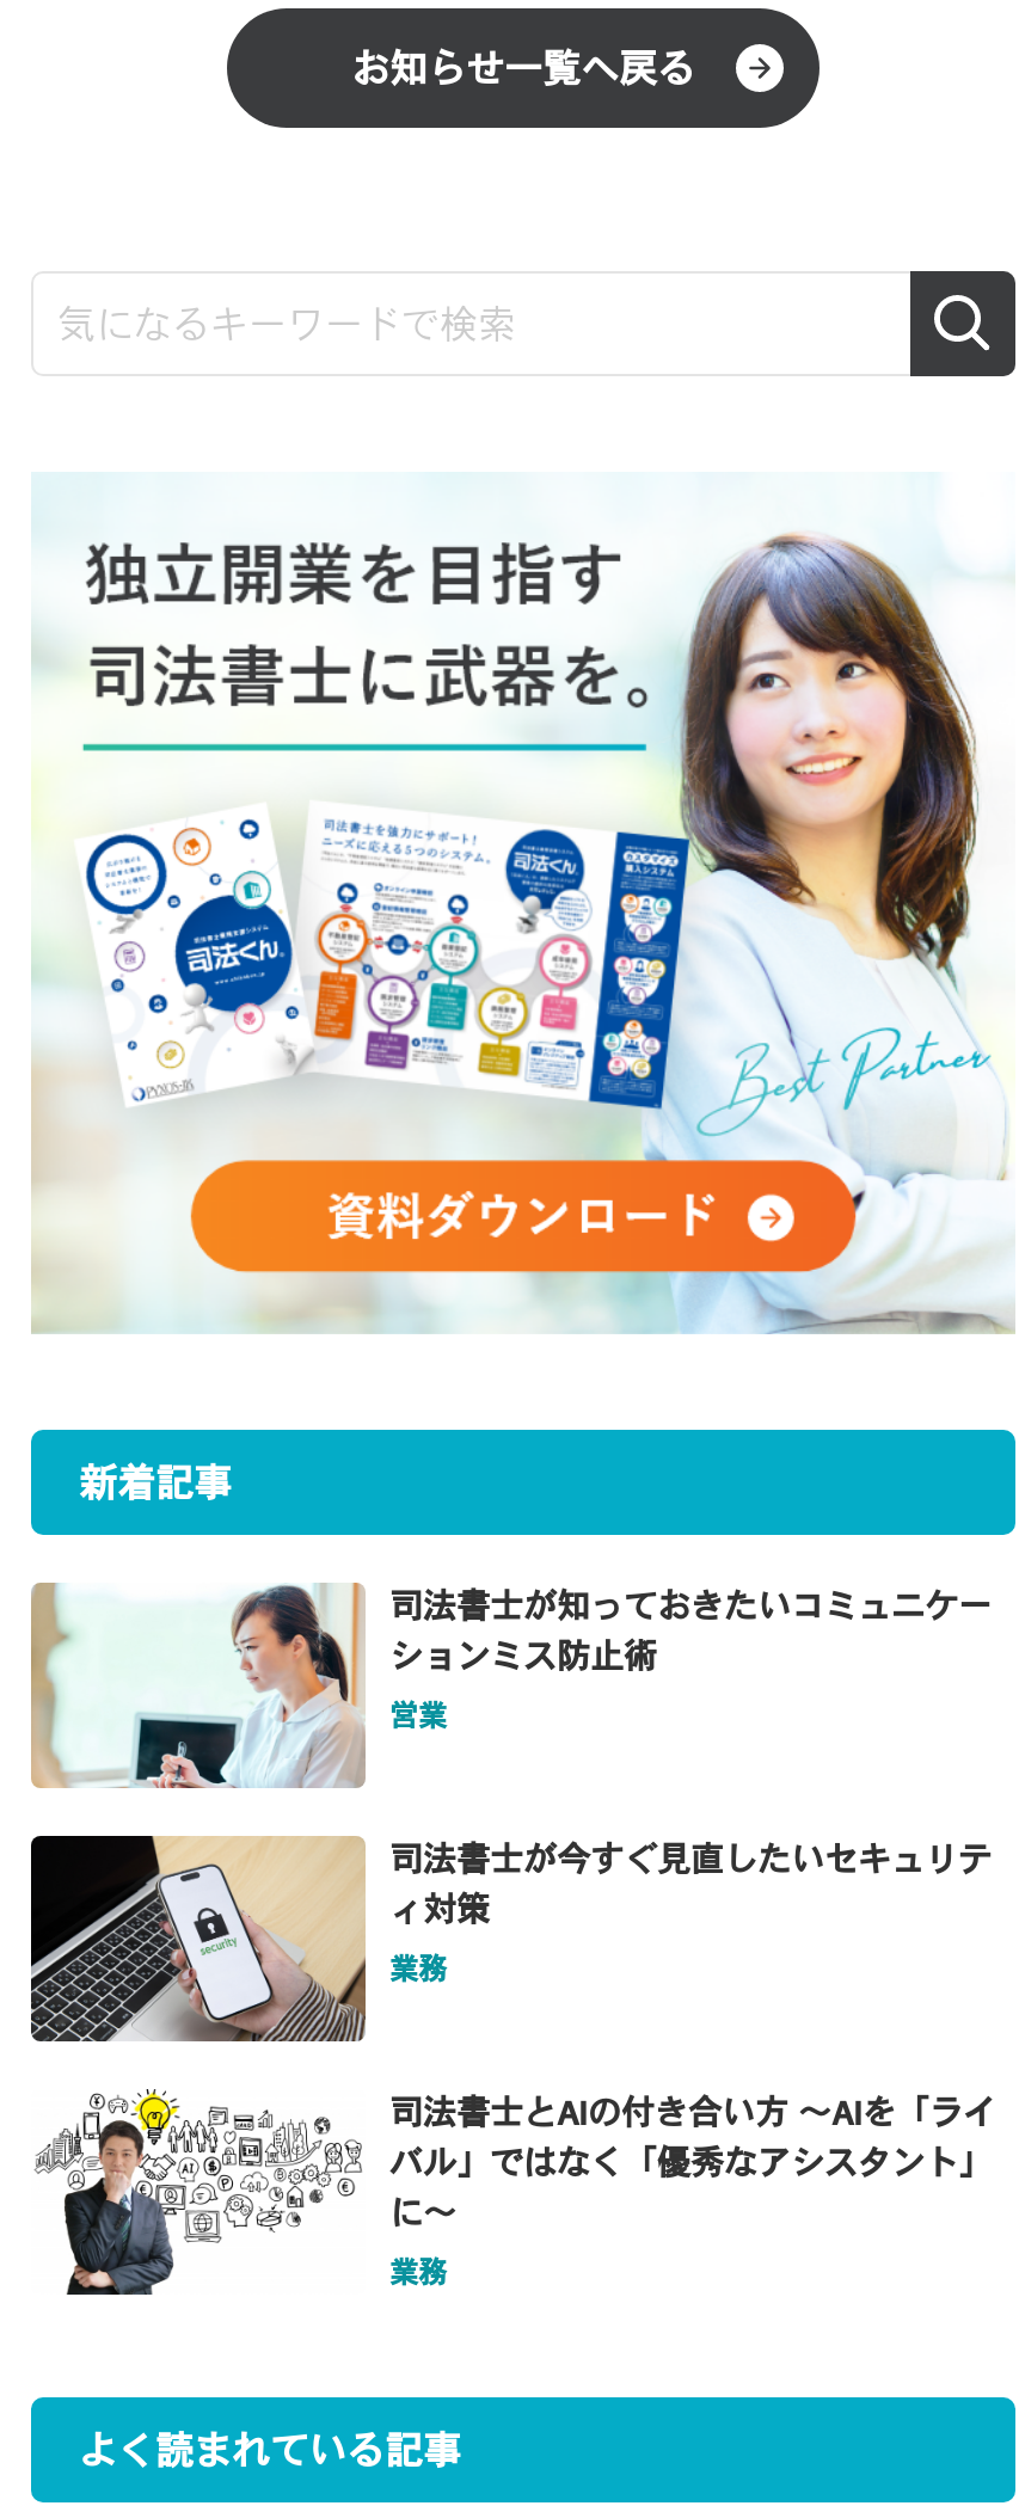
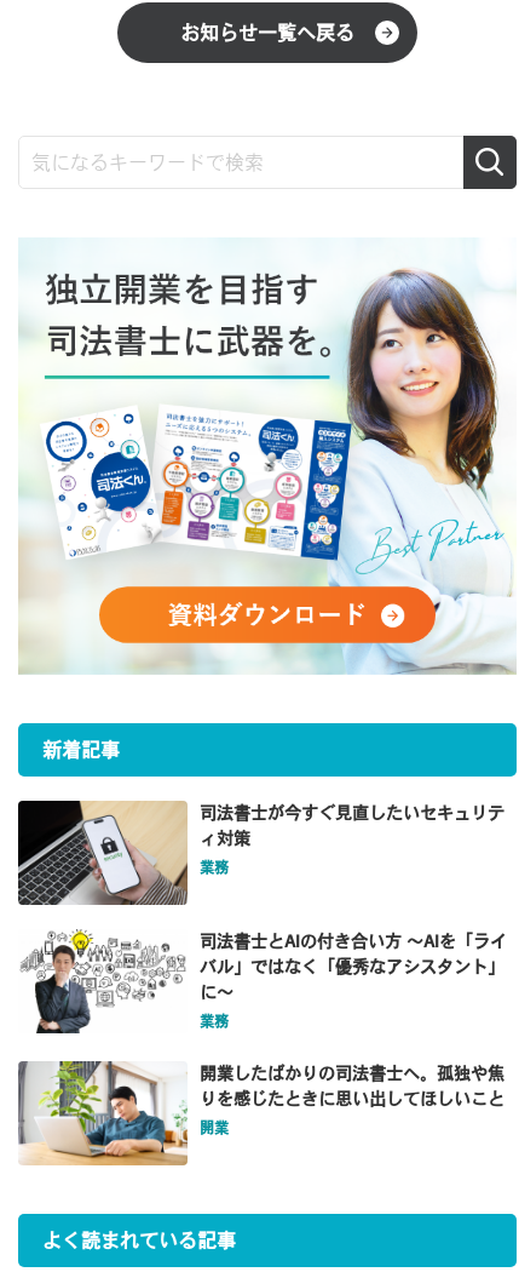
- [image]
- 司法書士が知っておきたいコミュニケー
- ションミス防止術
- 営業

moved up: [image] | 司法書士が今すぐ見直したいセキュリテ | ィ対策 | 業務 | 司法書士とAIの付き合い方 ～AIを「ライ | バル」ではなく「優秀なアシスタント」 | に～ | 業務

+ [image]
+ 開業したばかりの司法書士へ。孤独や焦
+ りを感じたときに思い出してほしいこと
+ 開業
